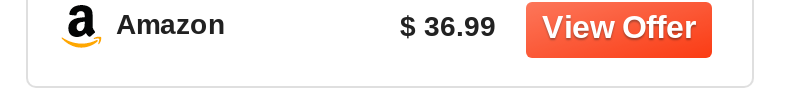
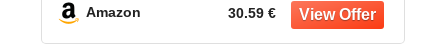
- $ 36.99
+ 30.59 €
